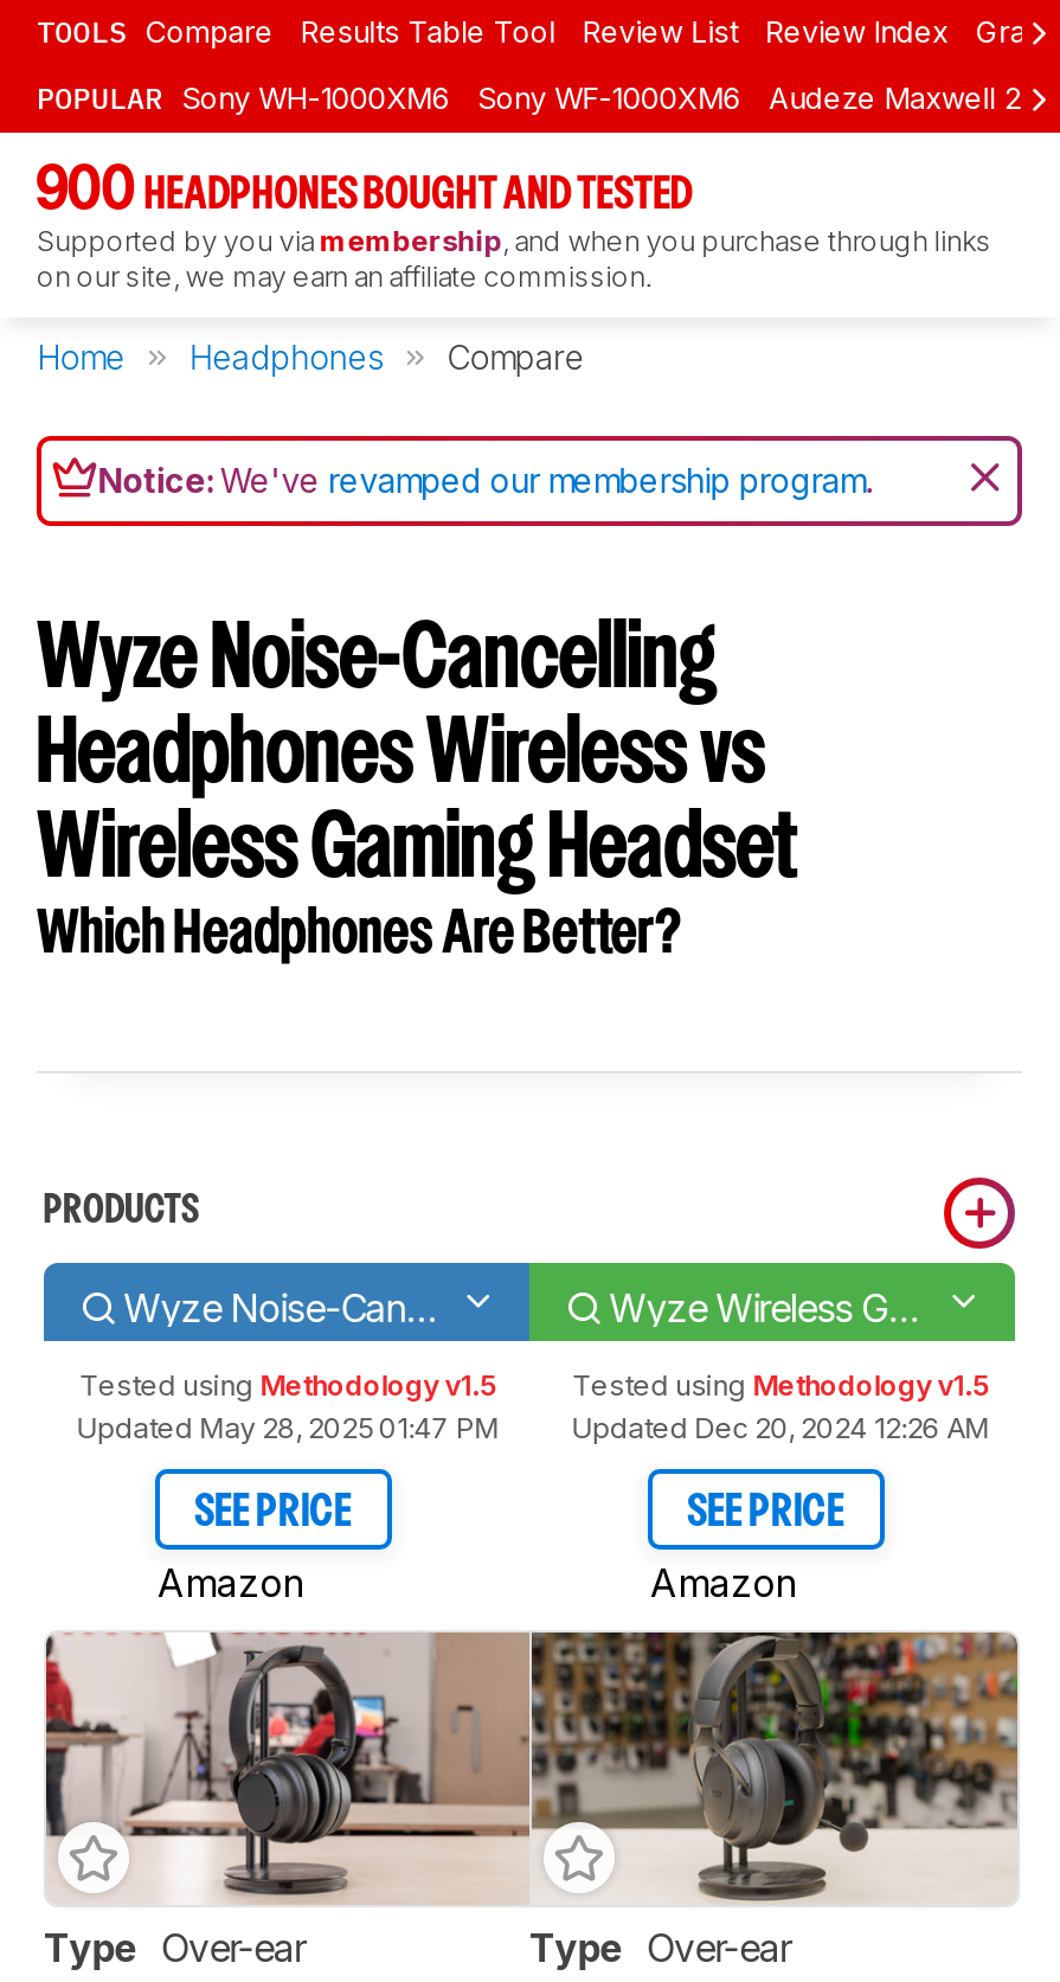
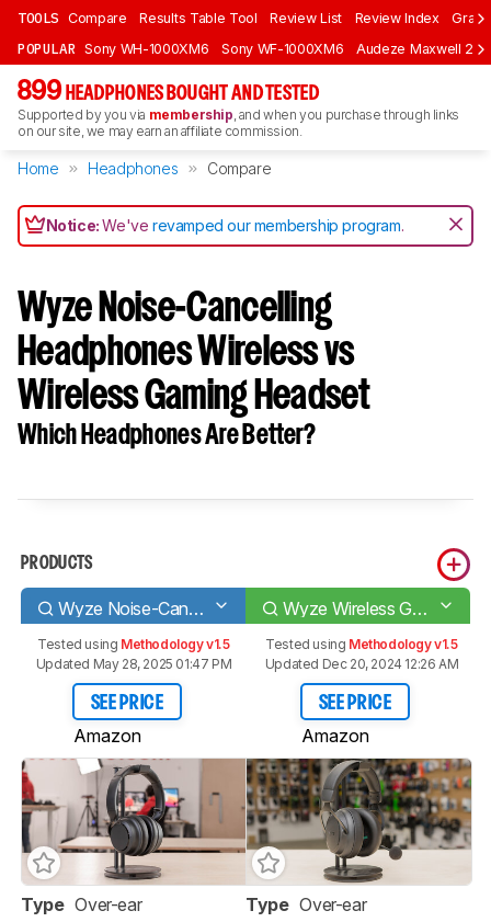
- 900 HEADPHONES BOUGHT AND TESTED
+ 899 HEADPHONES BOUGHT AND TESTED
